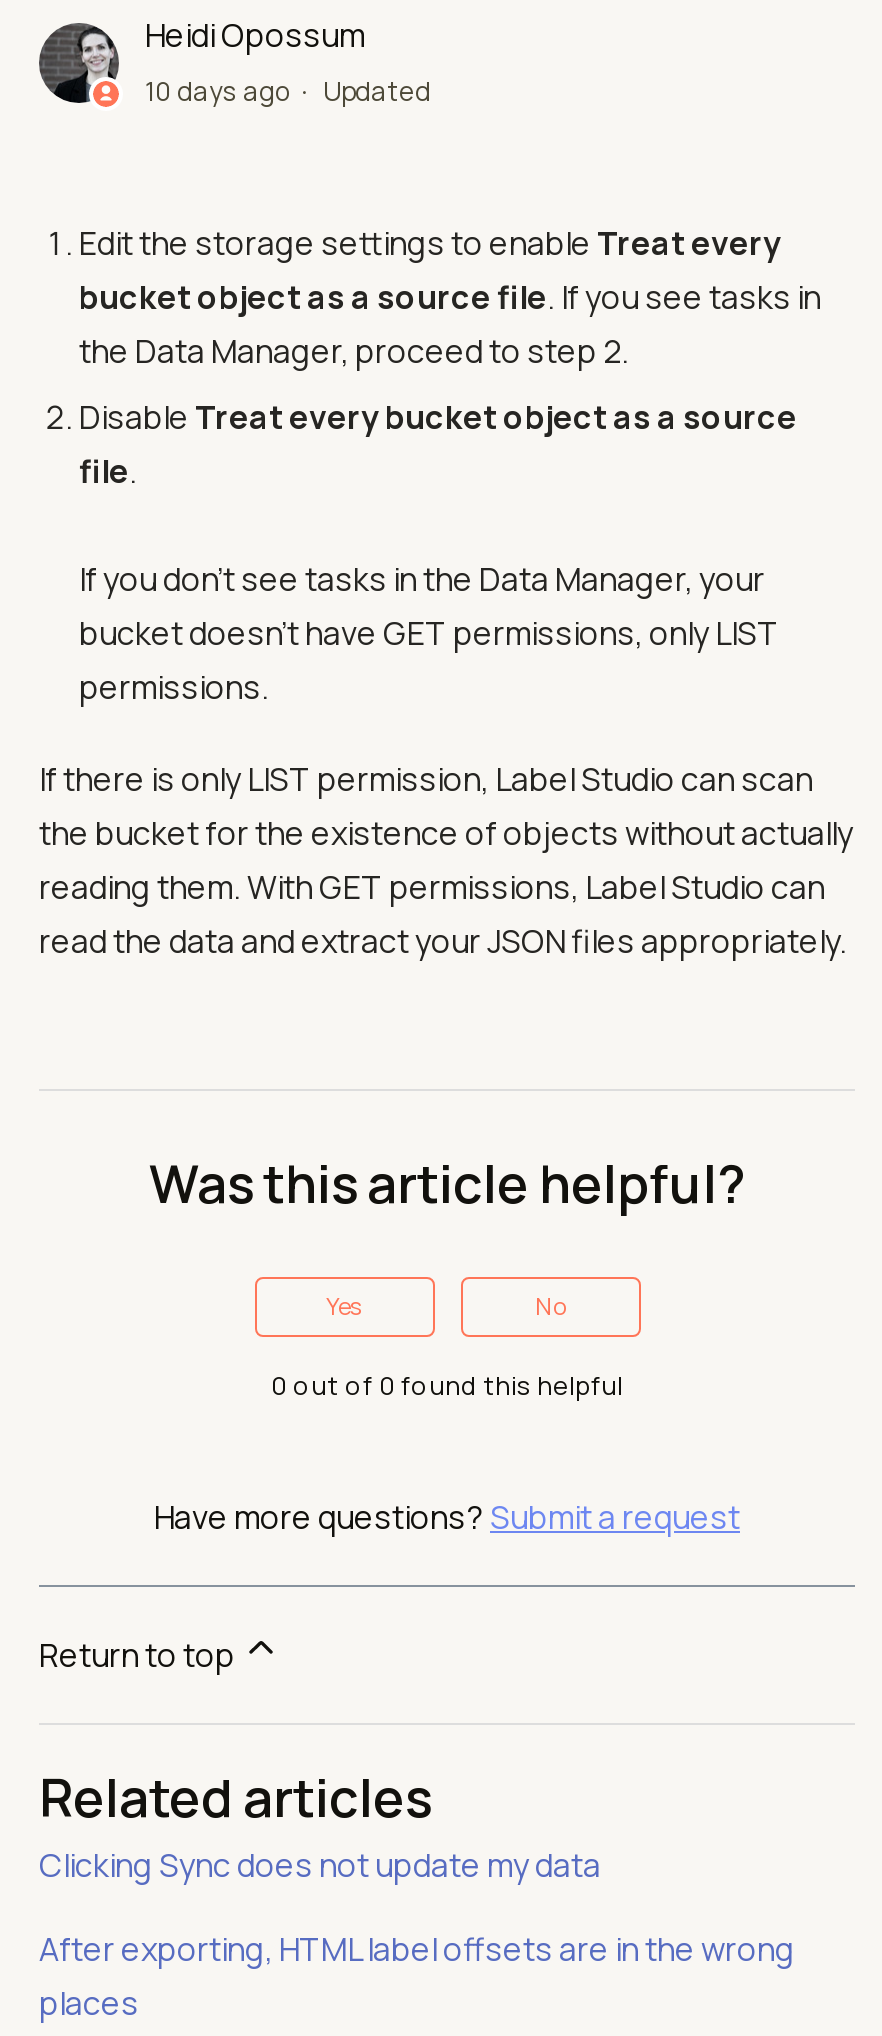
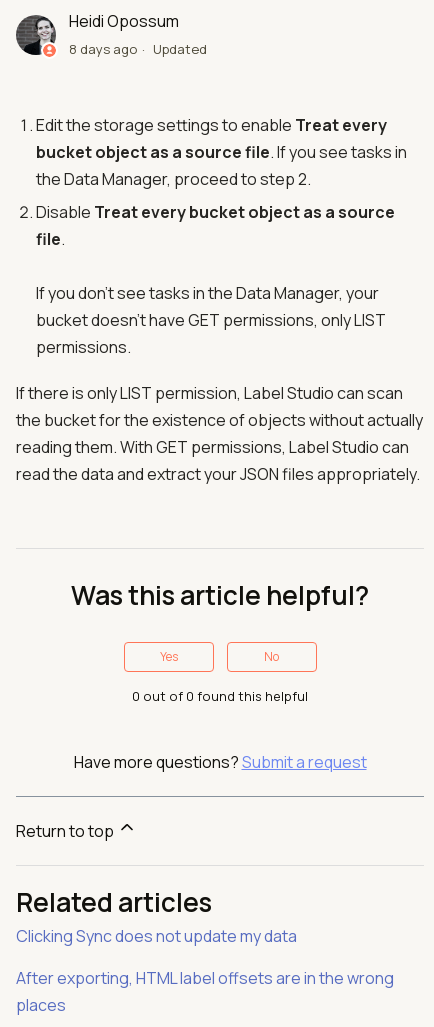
- 10 days ago Updated
+ 8 days ago Updated
